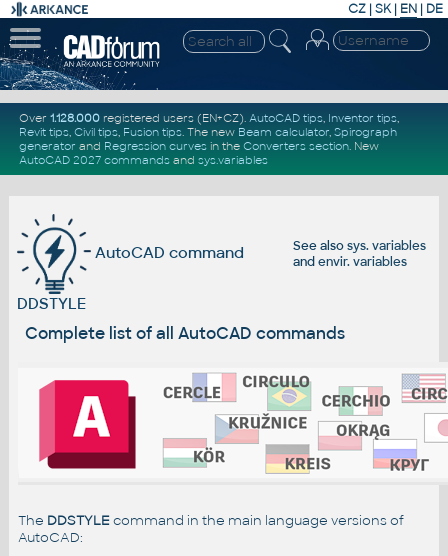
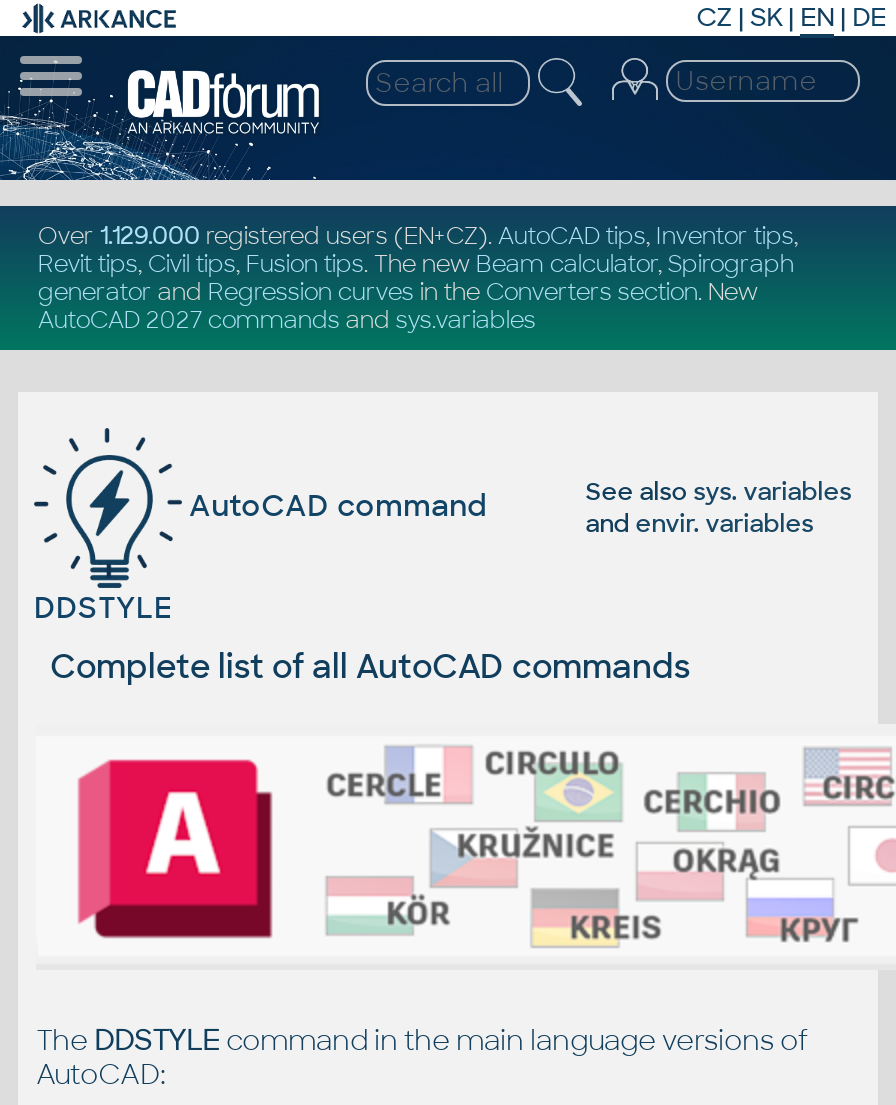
- Over 1.128.000 registered users (EN+CZ). AutoCAD tips, Inventor tips
+ Over 1.129.000 registered users (EN+CZ). AutoCAD tips, Inventor tips
